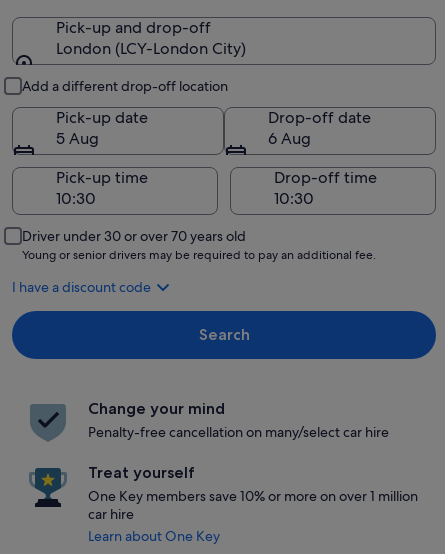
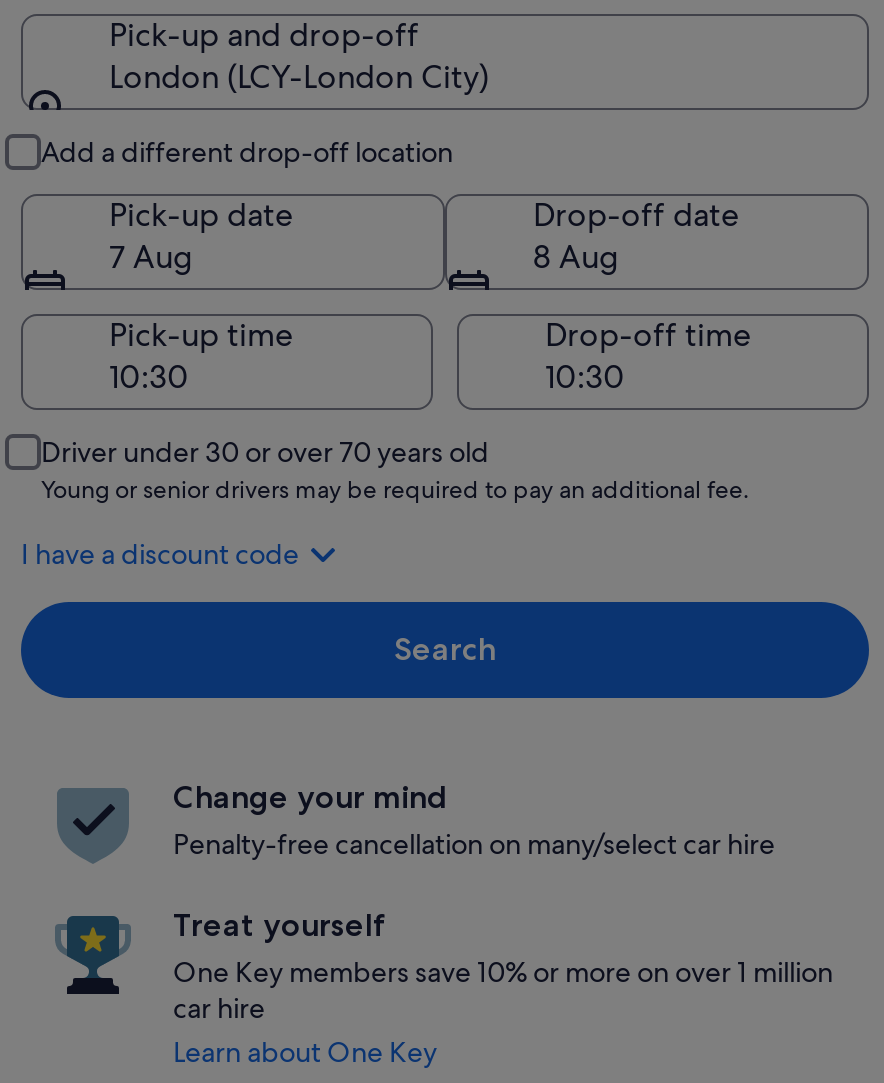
- 5 Aug
+ 7 Aug

- 6 Aug
+ 8 Aug
